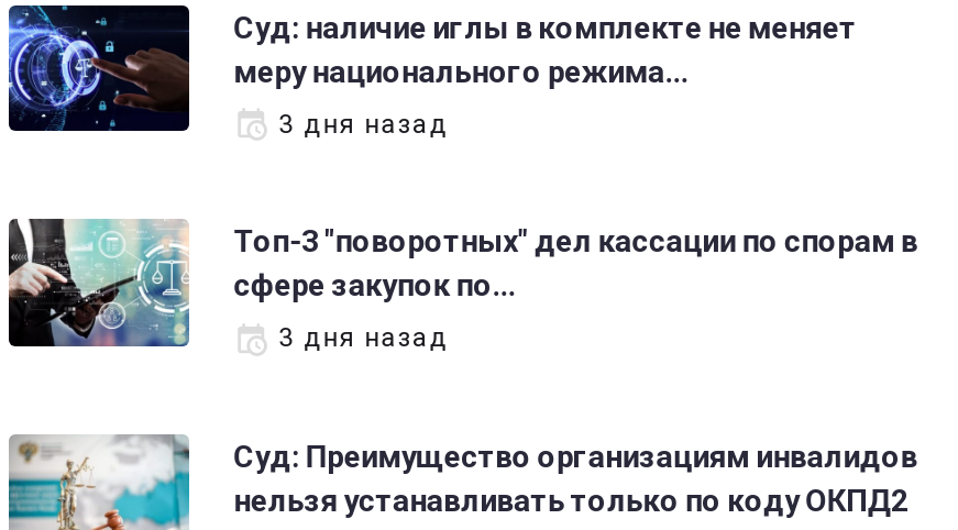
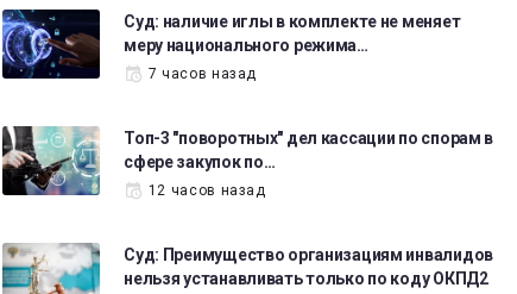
- 3 дня назад
+ 7 часов назад

- 3 дня назад
+ 12 часов назад
